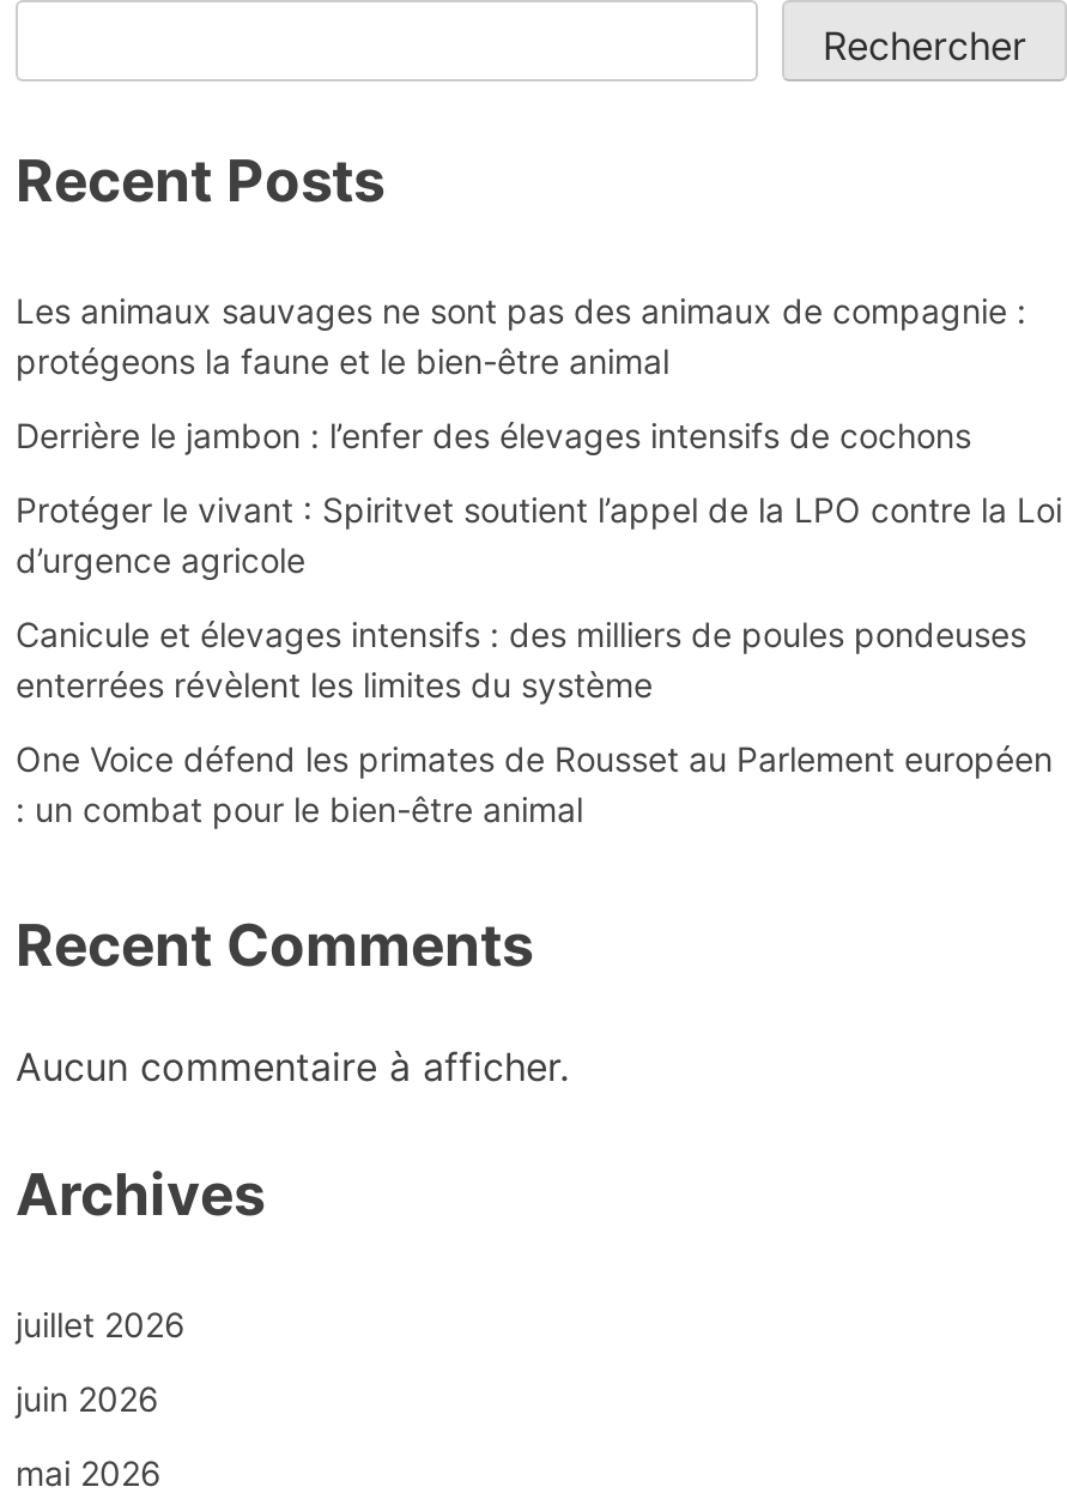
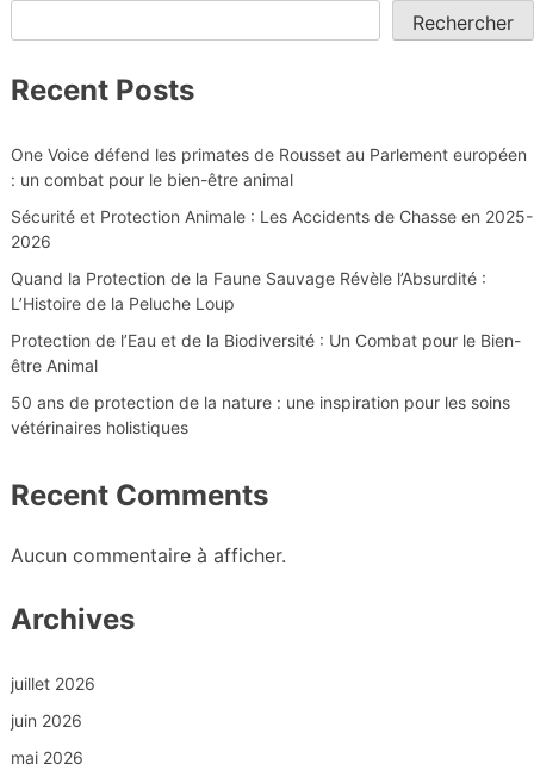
- Les animaux sauvages ne sont pas des animaux de compagnie :
- protégeons la faune et le bien-être animal
- Derrière le jambon : l’enfer des élevages intensifs de cochons
- Protéger le vivant : Spiritvet soutient l’appel de la LPO contre la Loi
- d’urgence agricole
- Canicule et élevages intensifs : des milliers de poules pondeuses
- enterrées révèlent les limites du système

moved up: One Voice défend les primates de Rousset au Parlement européen | : un combat pour le bien-être animal

+ Sécurité et Protection Animale : Les Accidents de Chasse en 2025-
+ 2026
+ Quand la Protection de la Faune Sauvage Révèle l’Absurdité :
+ L’Histoire de la Peluche Loup
+ Protection de l’Eau et de la Biodiversité : Un Combat pour le Bien-
+ être Animal
+ 50 ans de protection de la nature : une inspiration pour les soins
+ vétérinaires holistiques
